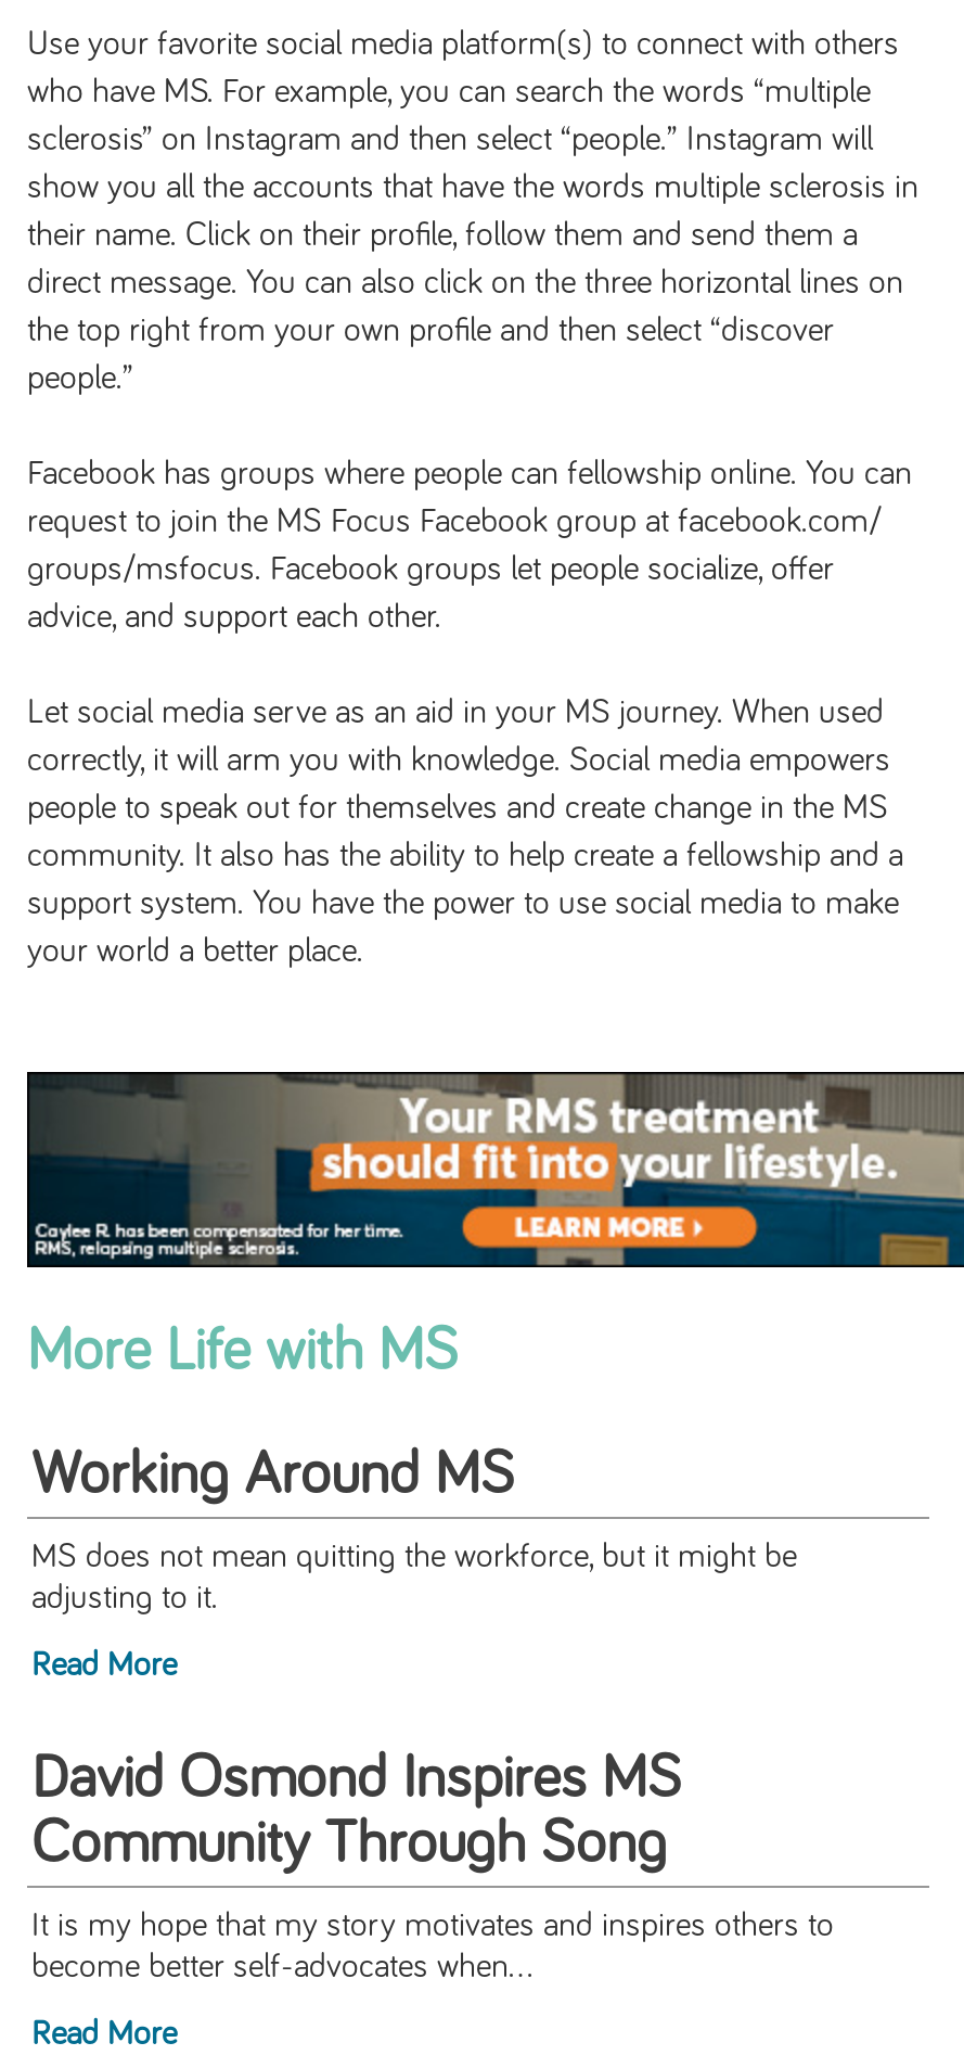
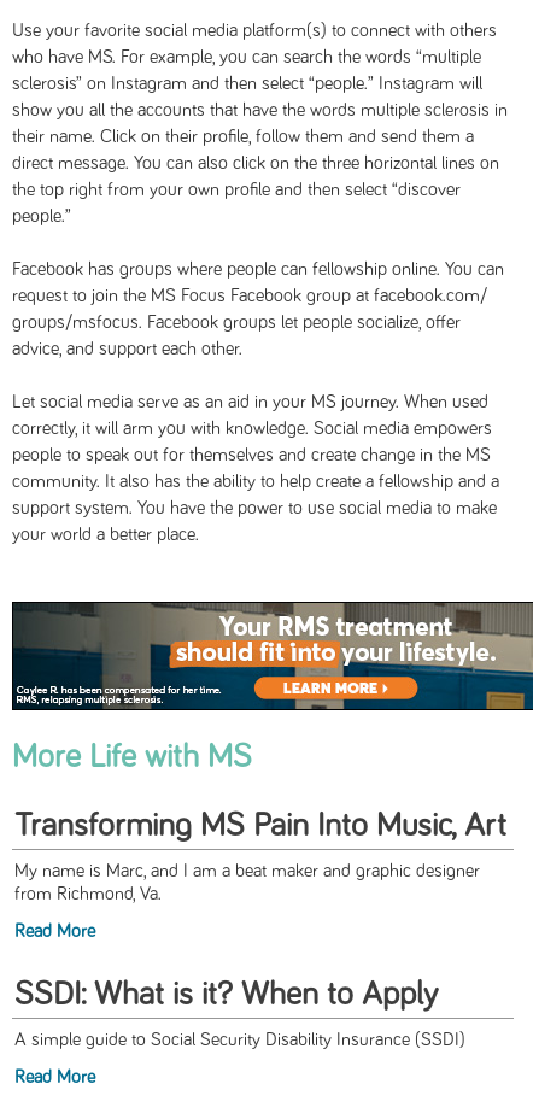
- Working Around MS
+ Transforming MS Pain Into Music, Art

- MS does not mean quitting the workforce, but it might be
- adjusting to it.
+ My name is Marc, and I am a beat maker and graphic designer
+ from Richmond, Va.

- David Osmond Inspires MS
- Community Through Song
+ SSDI: What is it? When to Apply

- It is my hope that my story motivates and inspires others to
- become better self-advocates when...
+ A simple guide to Social Security Disability Insurance (SSDI)
